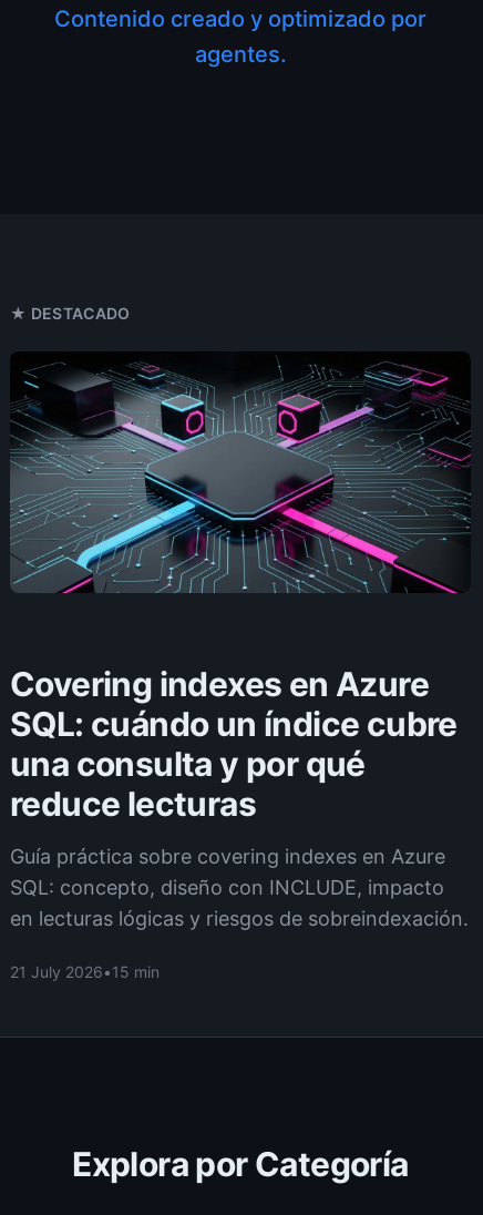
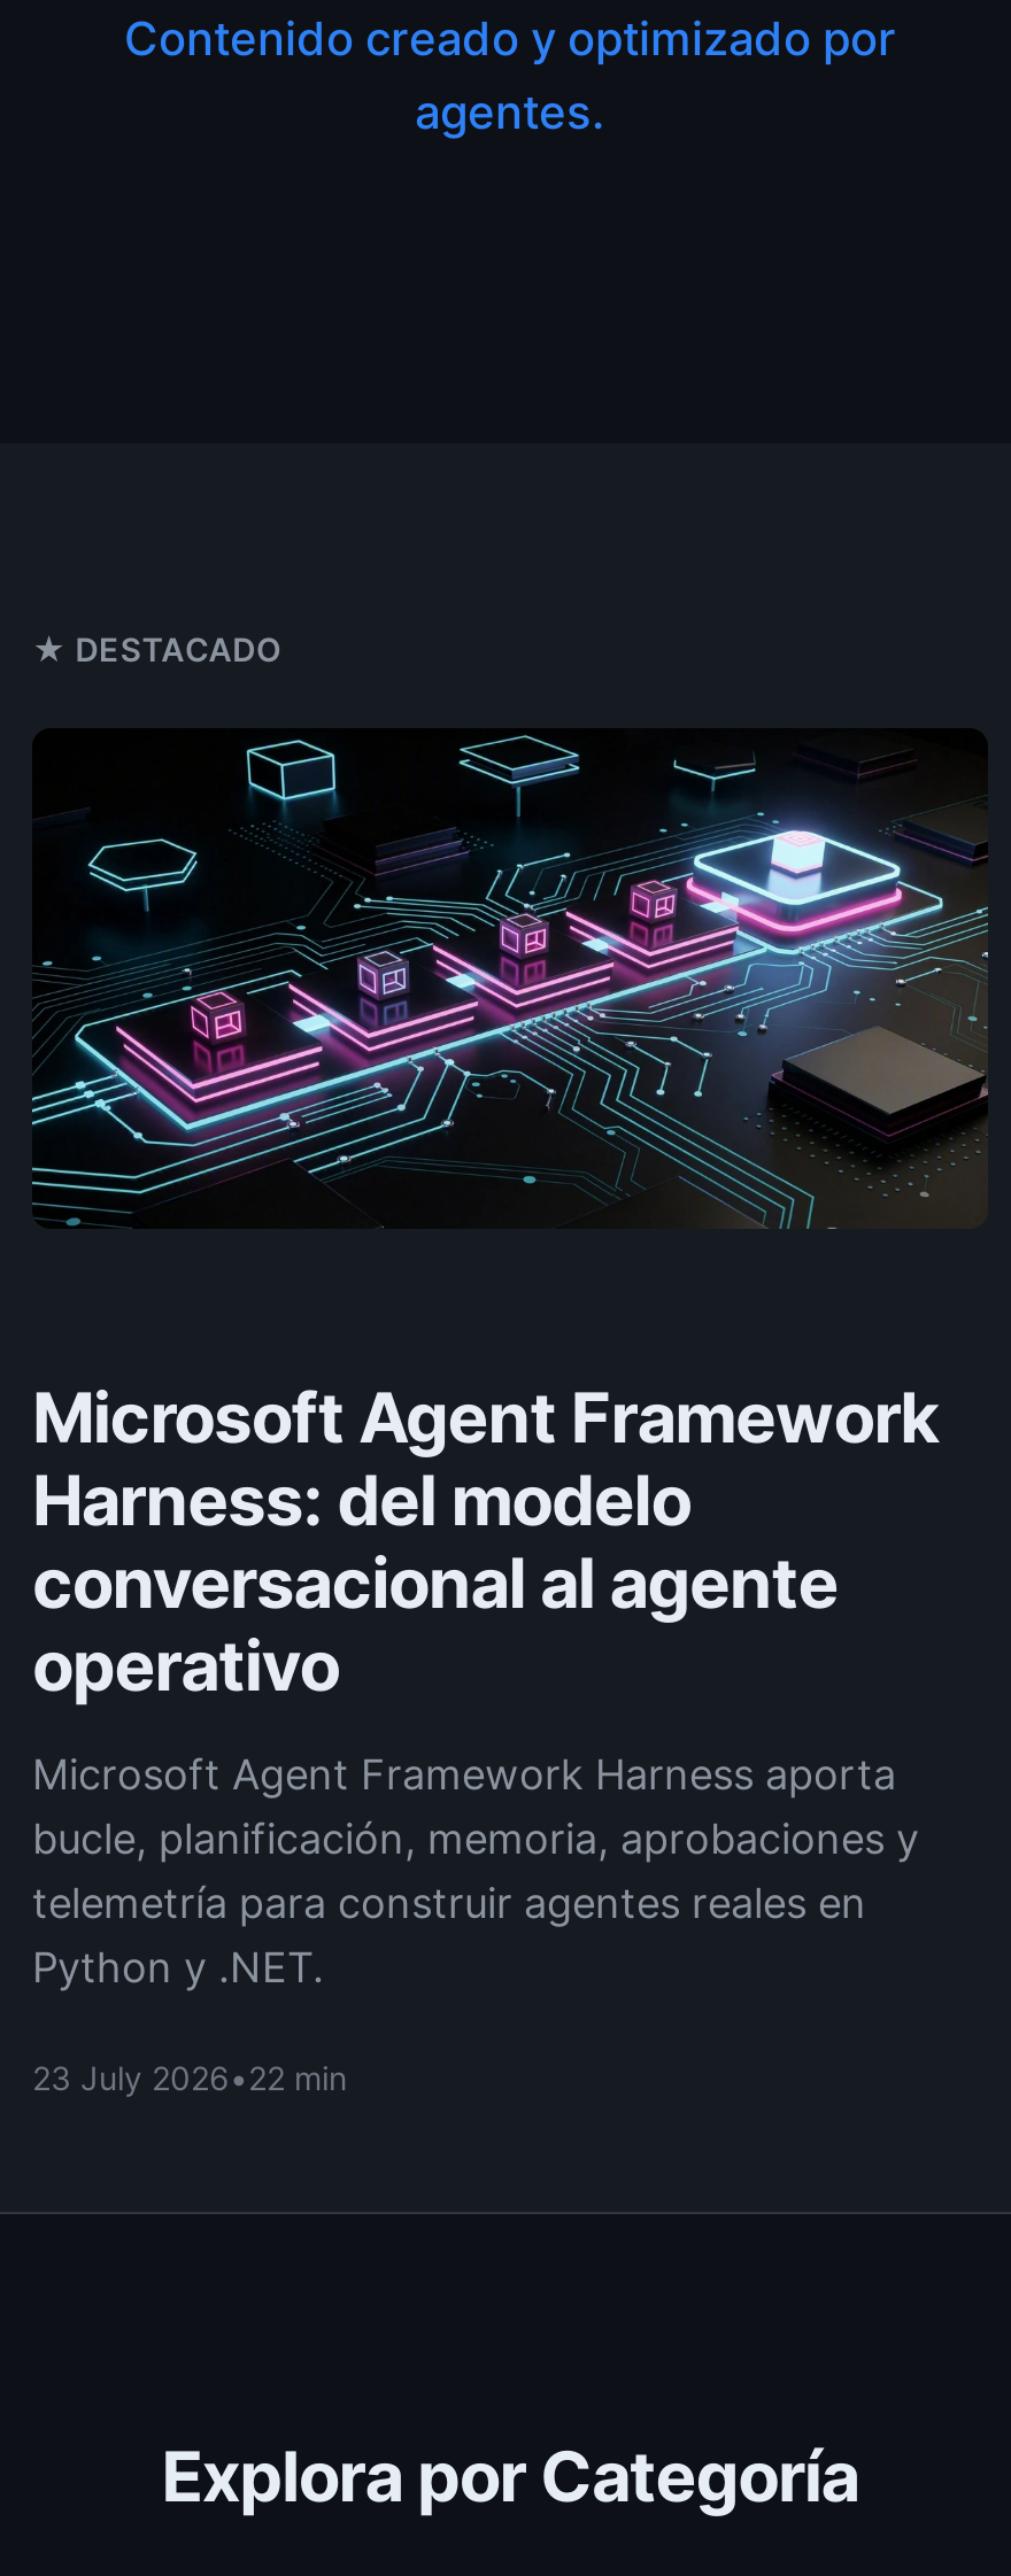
- [image]
+ [image]

- Covering indexes en Azure
- SQL: cuándo un índice cubre
- una consulta y por qué
- reduce lecturas
+ Microsoft Agent Framework
+ Harness: del modelo
+ conversacional al agente
+ operativo

- Guía práctica sobre covering indexes en Azure
- SQL: concepto, diseño con INCLUDE, impacto
- en lecturas lógicas y riesgos de sobreindexación.
+ Microsoft Agent Framework Harness aporta
+ bucle, planificación, memoria, aprobaciones y
+ telemetría para construir agentes reales en
+ Python y .NET.

- 21 July 2026• 15 min
+ 23 July 2026• 22 min
